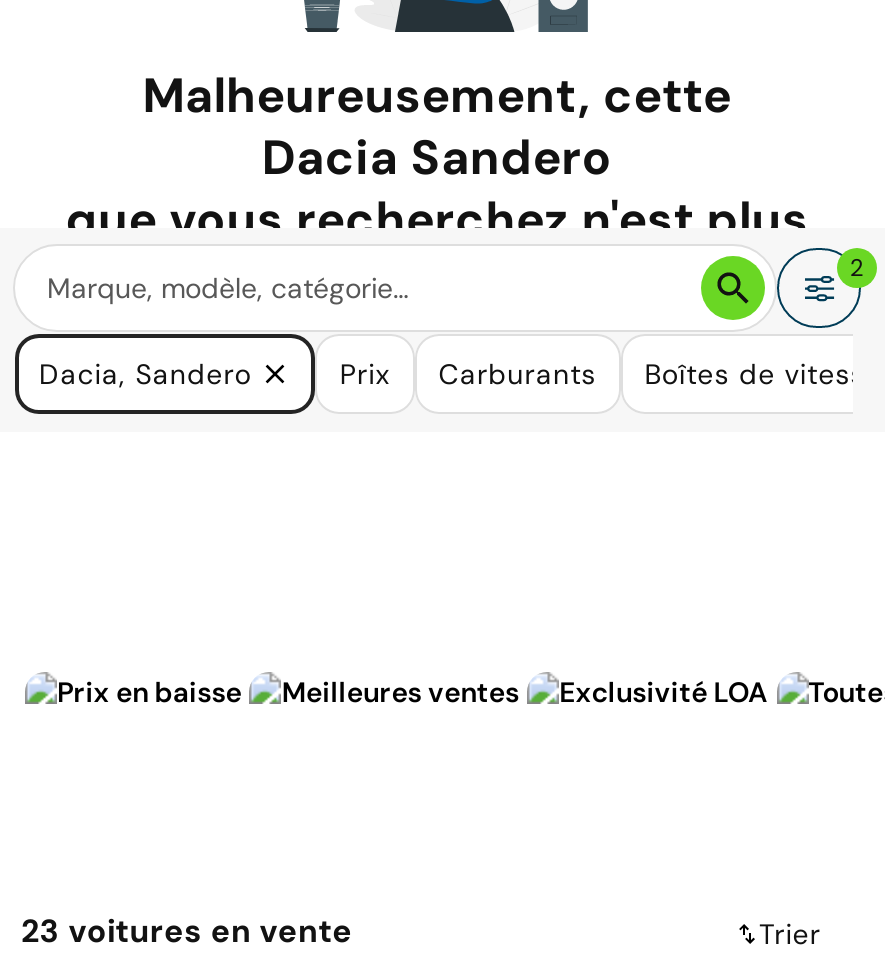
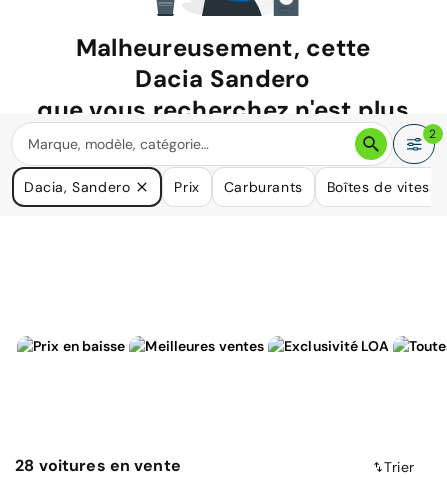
- 23 voitures en vente
+ 28 voitures en vente
